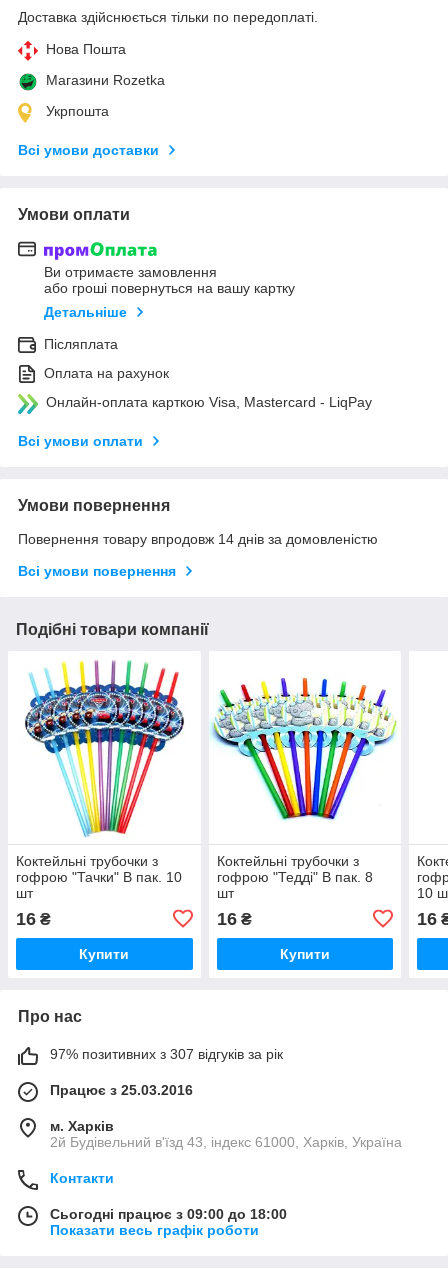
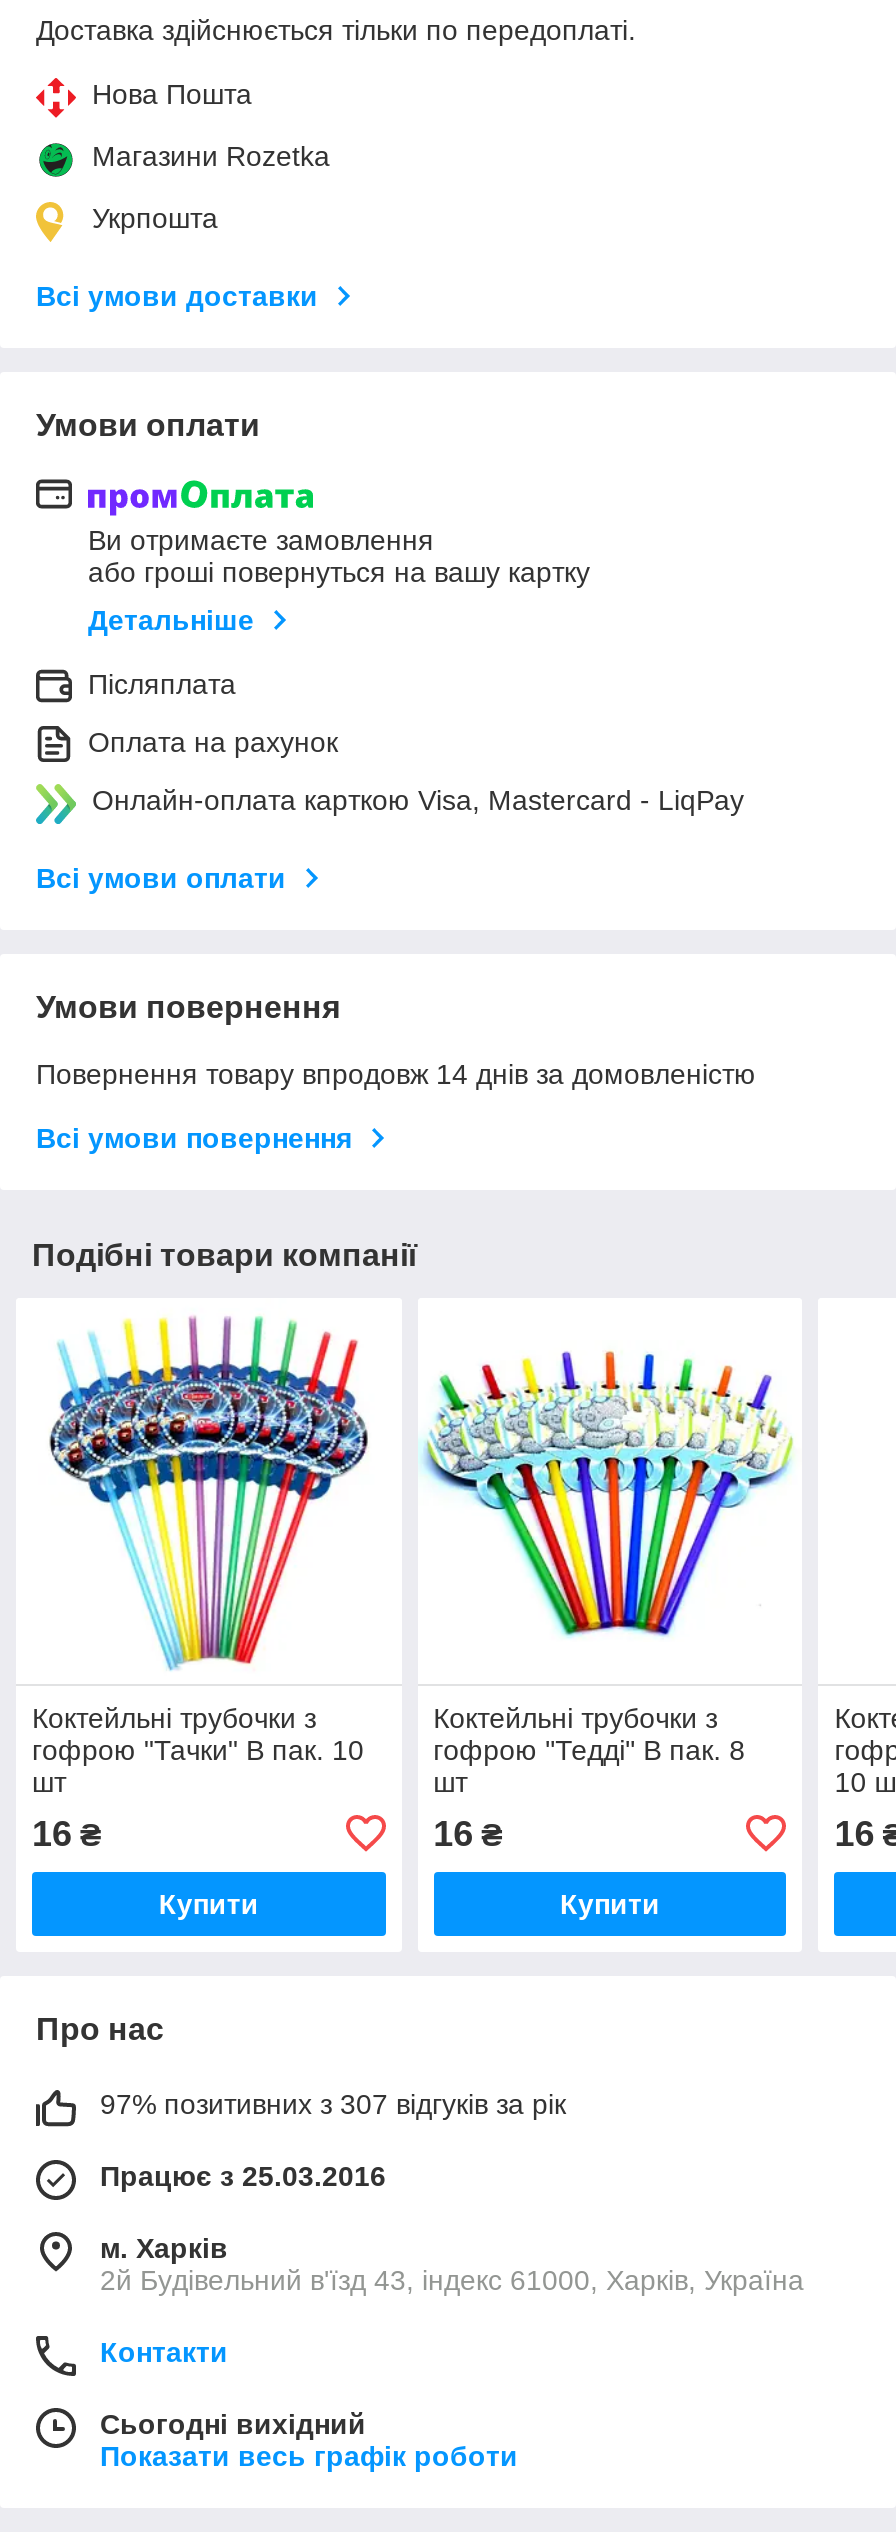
- Сьогодні працює з 09:00 до 18:00
+ Сьогодні вихідний
